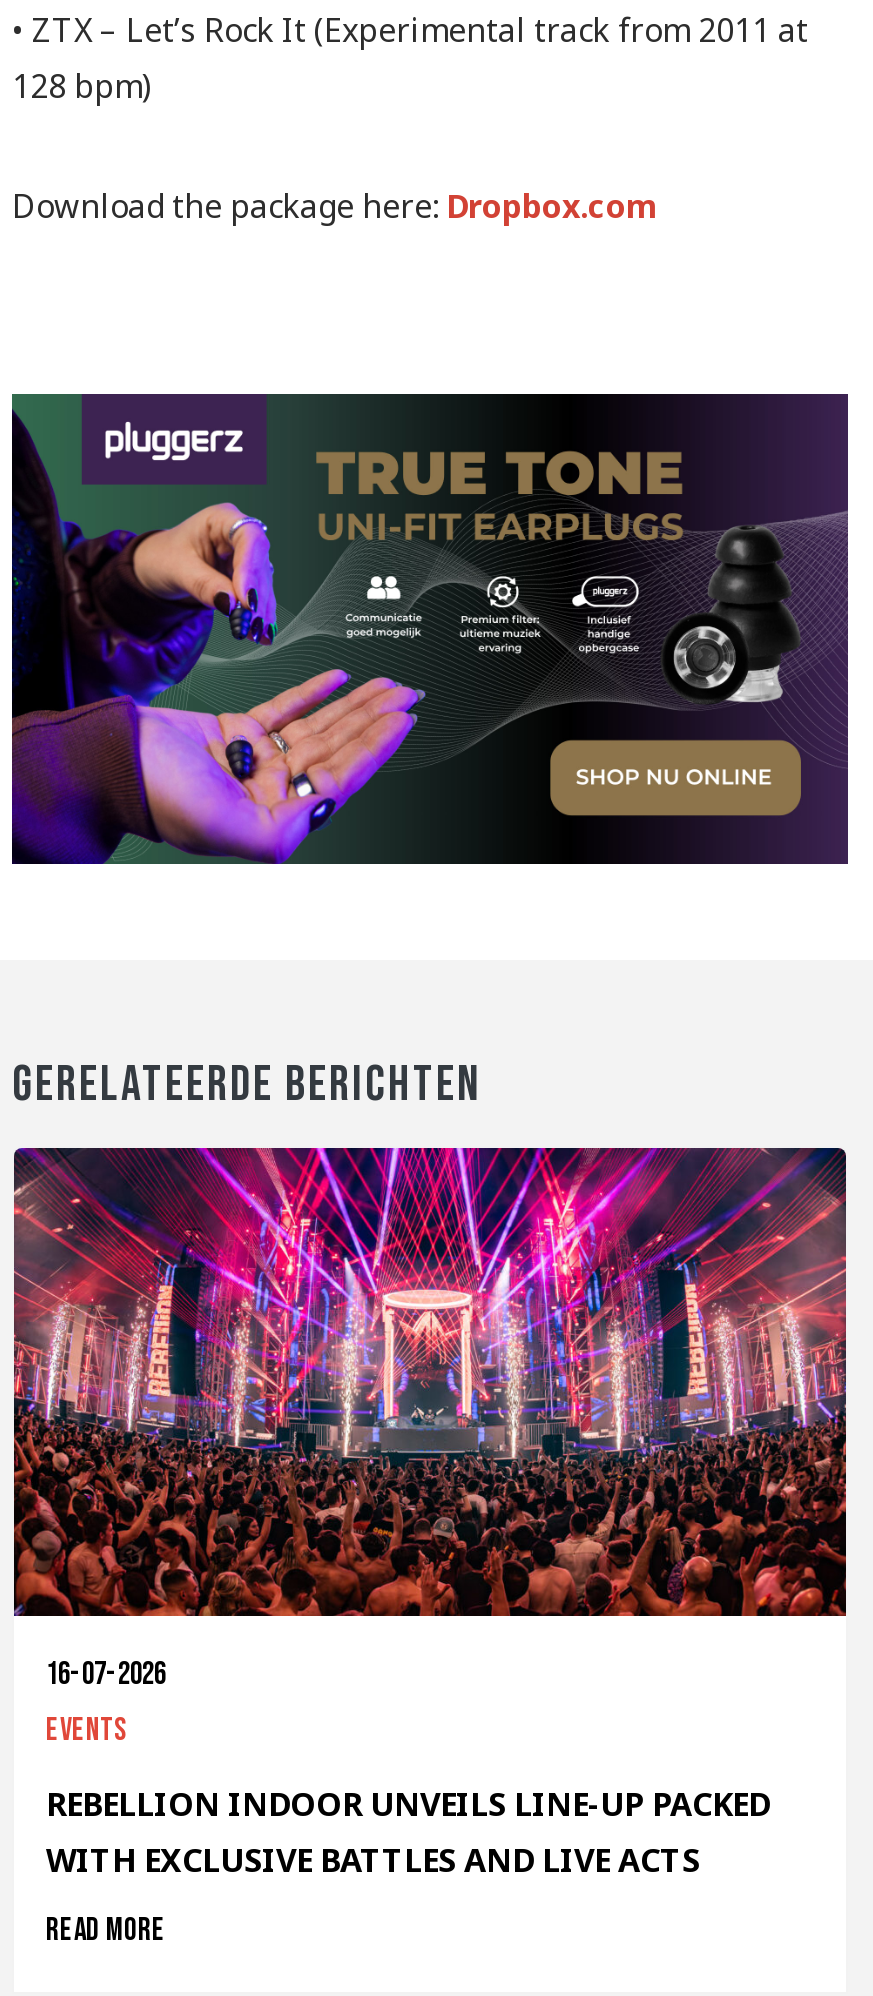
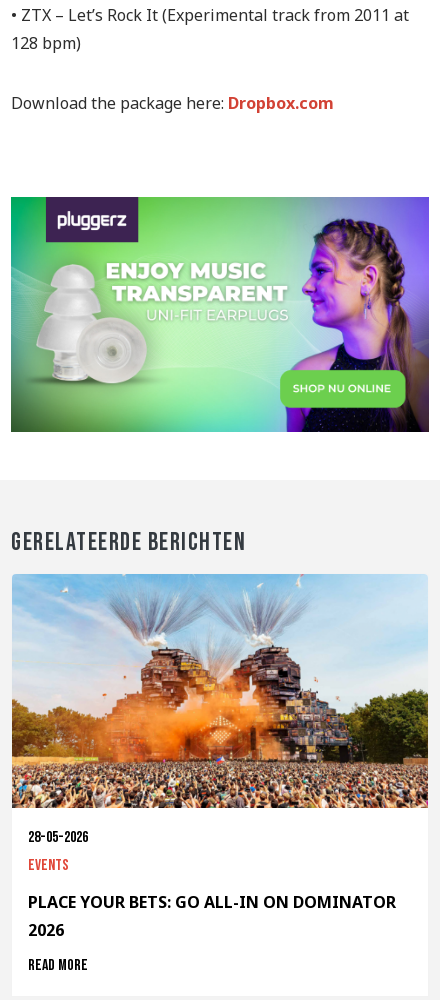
- [image]
+ [image]

- [image]
- 16-07-2026
+ [image]
+ 28-05-2026

- REBELLION INDOOR UNVEILS LINE-UP PACKED
- WITH EXCLUSIVE BATTLES AND LIVE ACTS
+ PLACE YOUR BETS: GO ALL-IN ON DOMINATOR
+ 2026
